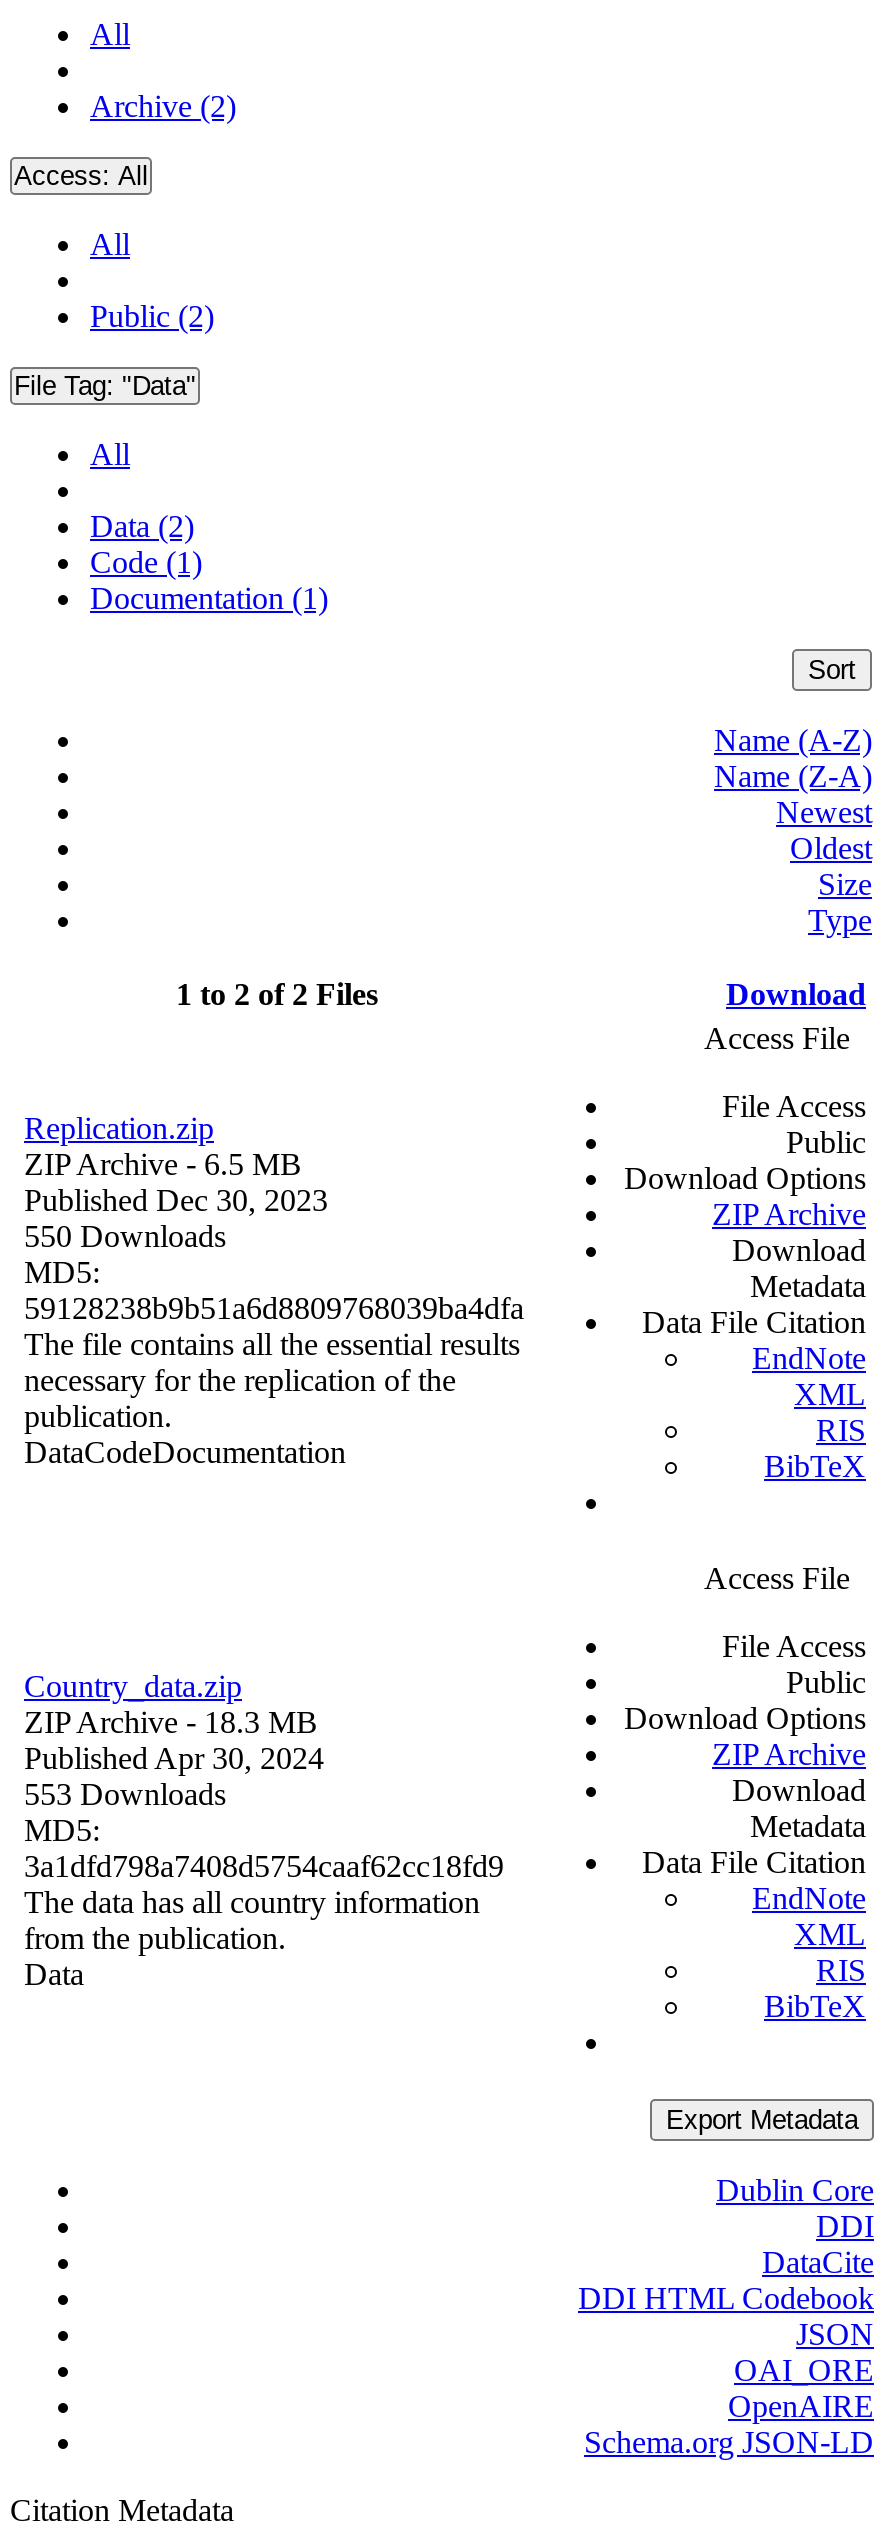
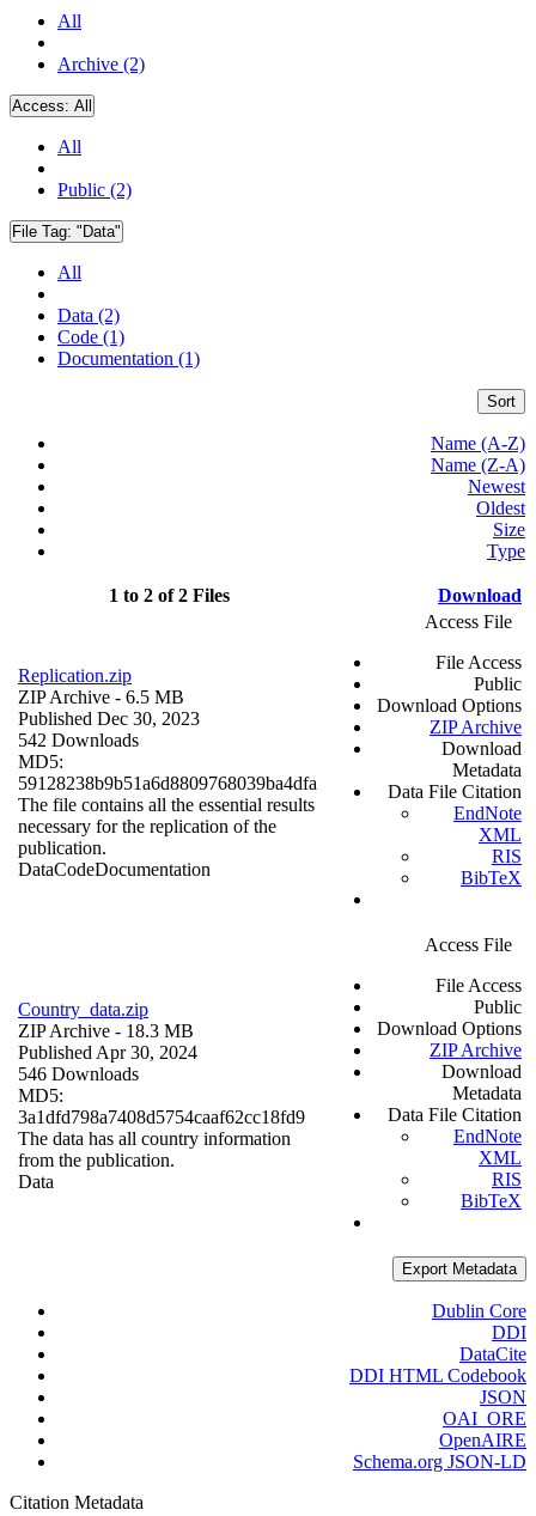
- 550 Downloads
+ 542 Downloads

- 553 Downloads
+ 546 Downloads
